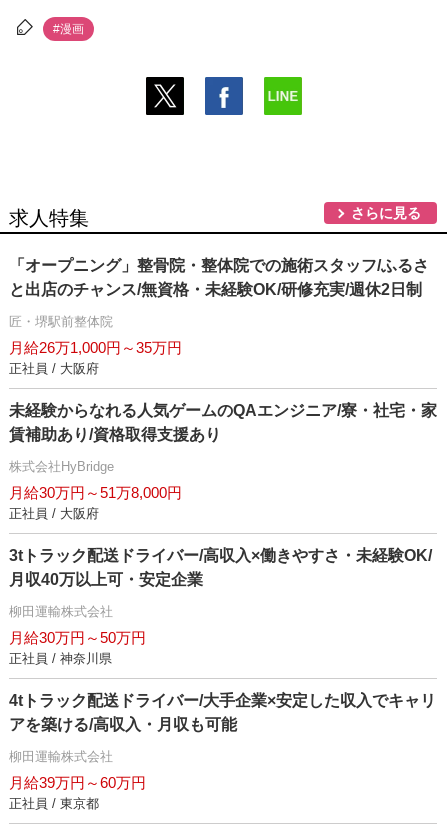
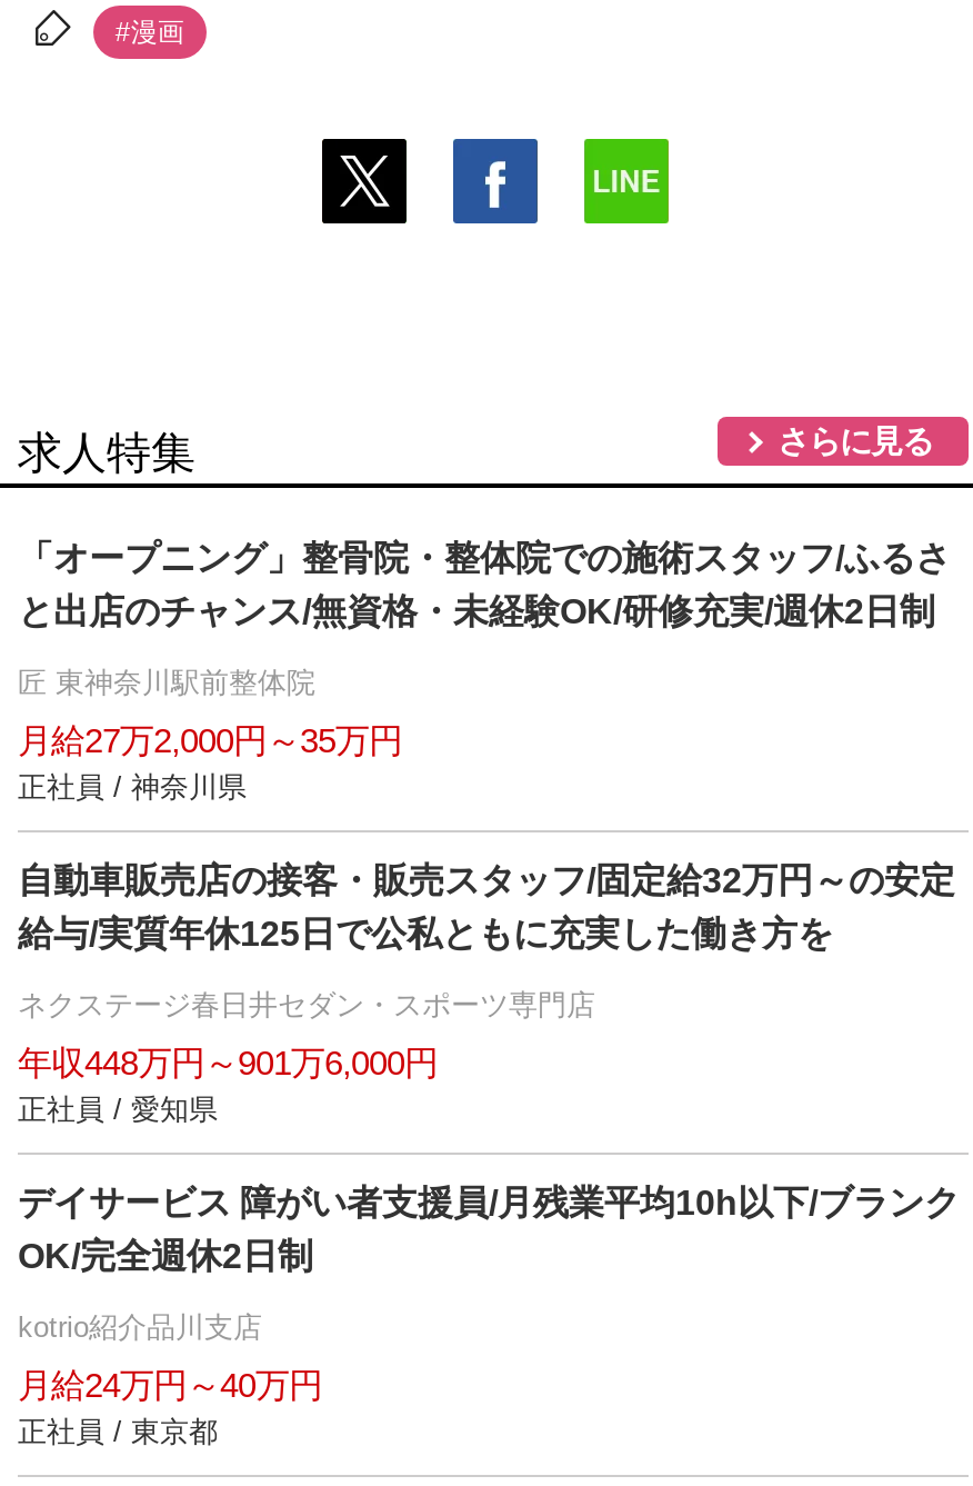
- 匠・堺駅前整体院
- 月給26万1,000円～35万円
- 正社員 / 大阪府
- 未経験からなれる人気ゲームのQAエンジニア/寮・社宅・家
- 賃補助あり/資格取得支援あり
- 株式会社HyBridge
- 月給30万円～51万8,000円
- 正社員 / 大阪府
- 3tトラック配送ドライバー/高収入×働きやすさ・未経験OK/
- 月収40万以上可・安定企業
- 柳田運輸株式会社
- 月給30万円～50万円
+ 匠 東神奈川駅前整体院
+ 月給27万2,000円～35万円

moved up: 正社員 / 神奈川県

- 4tトラック配送ドライバー/大手企業×安定した収入でキャリ
- アを築ける/高収入・月収も可能
- 柳田運輸株式会社
- 月給39万円～60万円
+ 自動車販売店の接客・販売スタッフ/固定給32万円～の安定
+ 給与/実質年休125日で公私ともに充実した働き方を
+ ネクステージ春日井セダン・スポーツ専門店
+ 年収448万円～901万6,000円
+ 正社員 / 愛知県
+ デイサービス 障がい者支援員/月残業平均10h以下/ブランク
+ OK/完全週休2日制
+ kotrio紹介品川支店
+ 月給24万円～40万円
